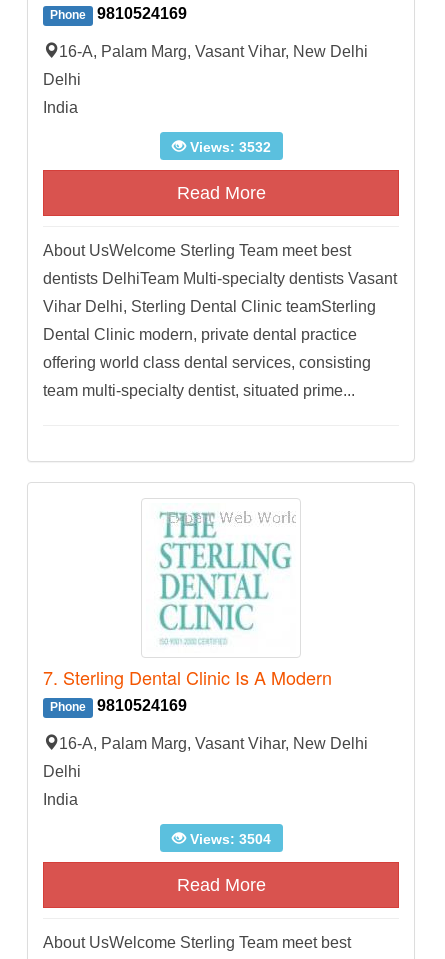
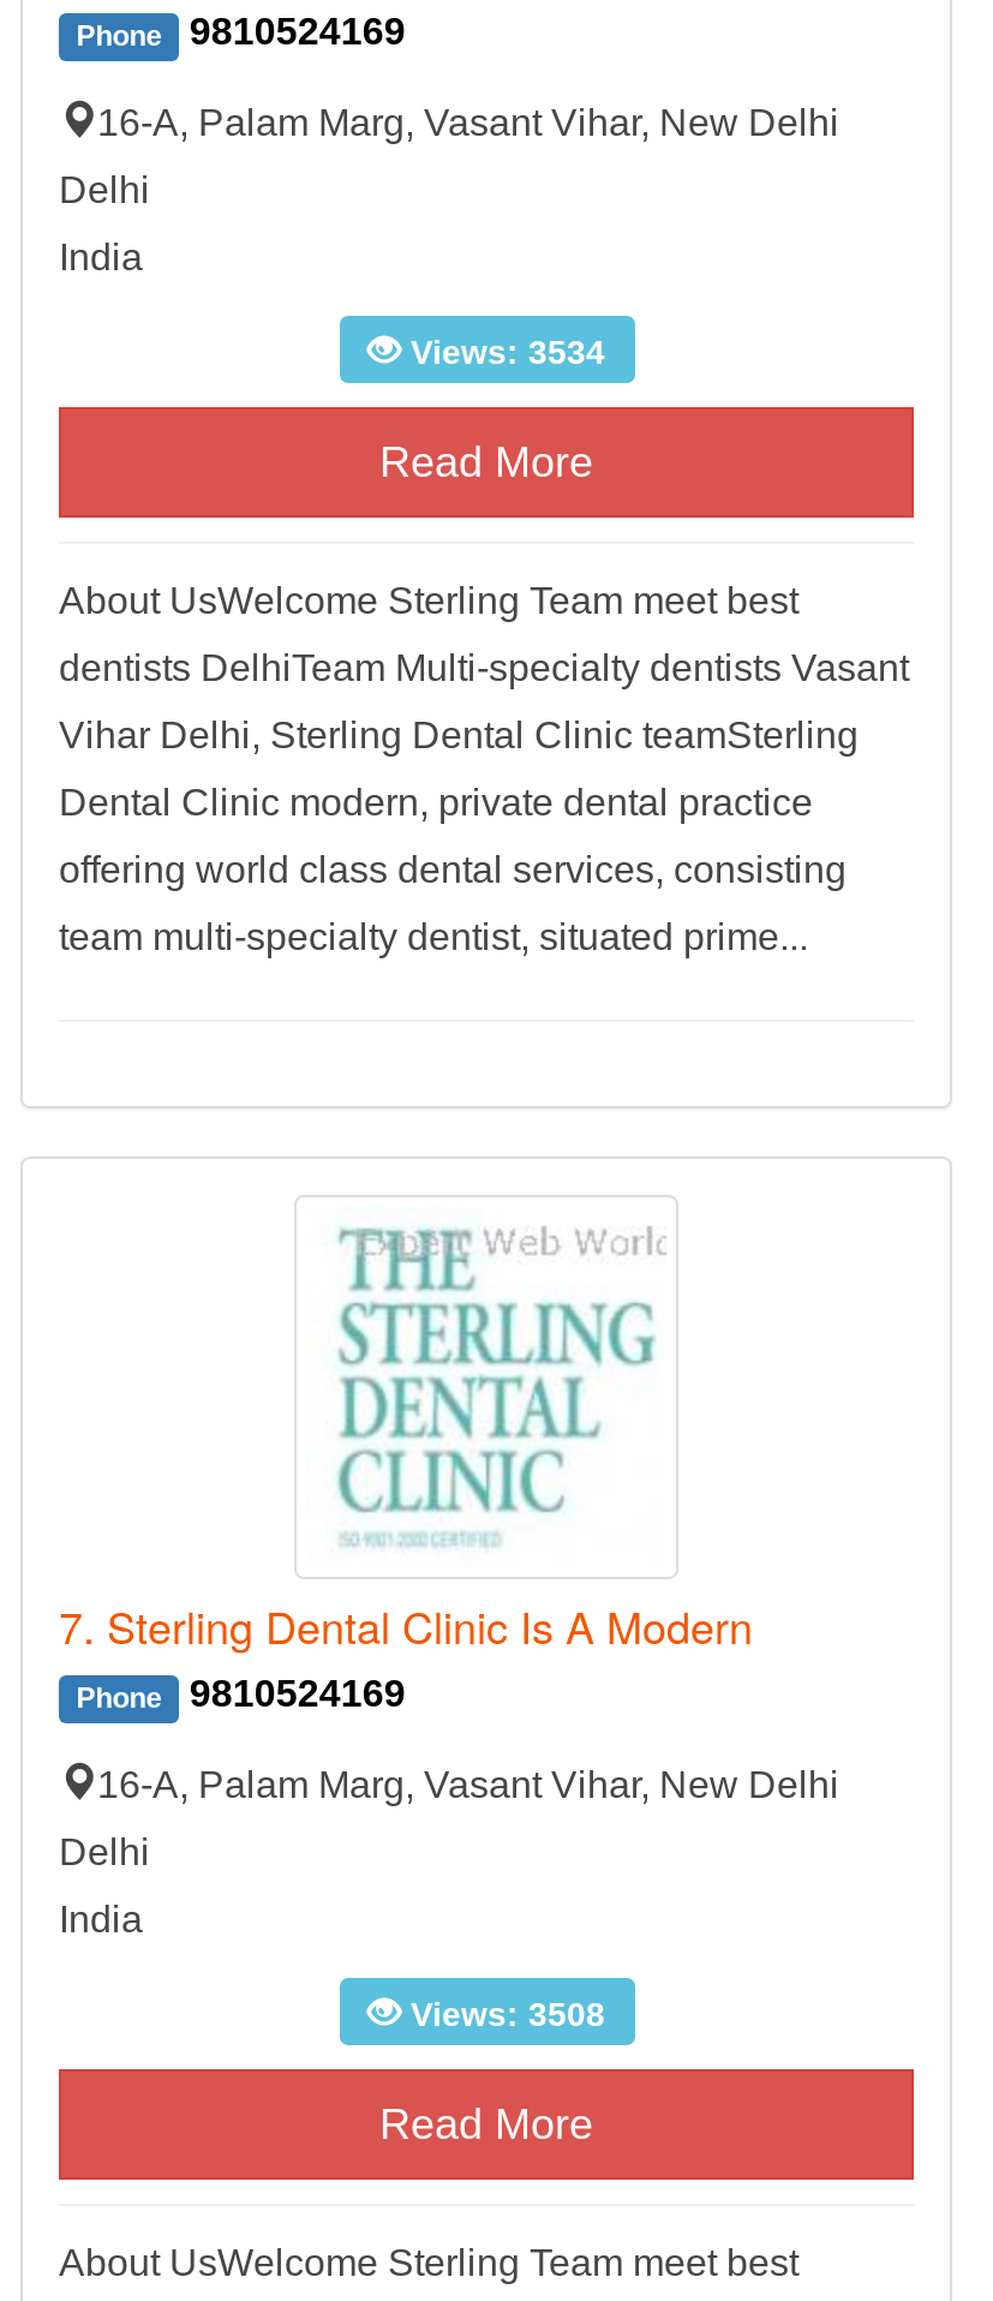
- Views: 3532
+ Views: 3534

- Views: 3504
+ Views: 3508
